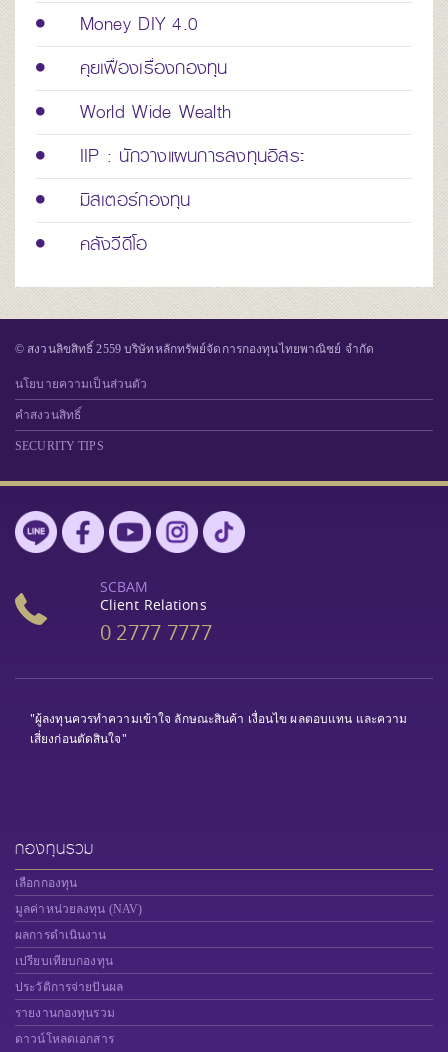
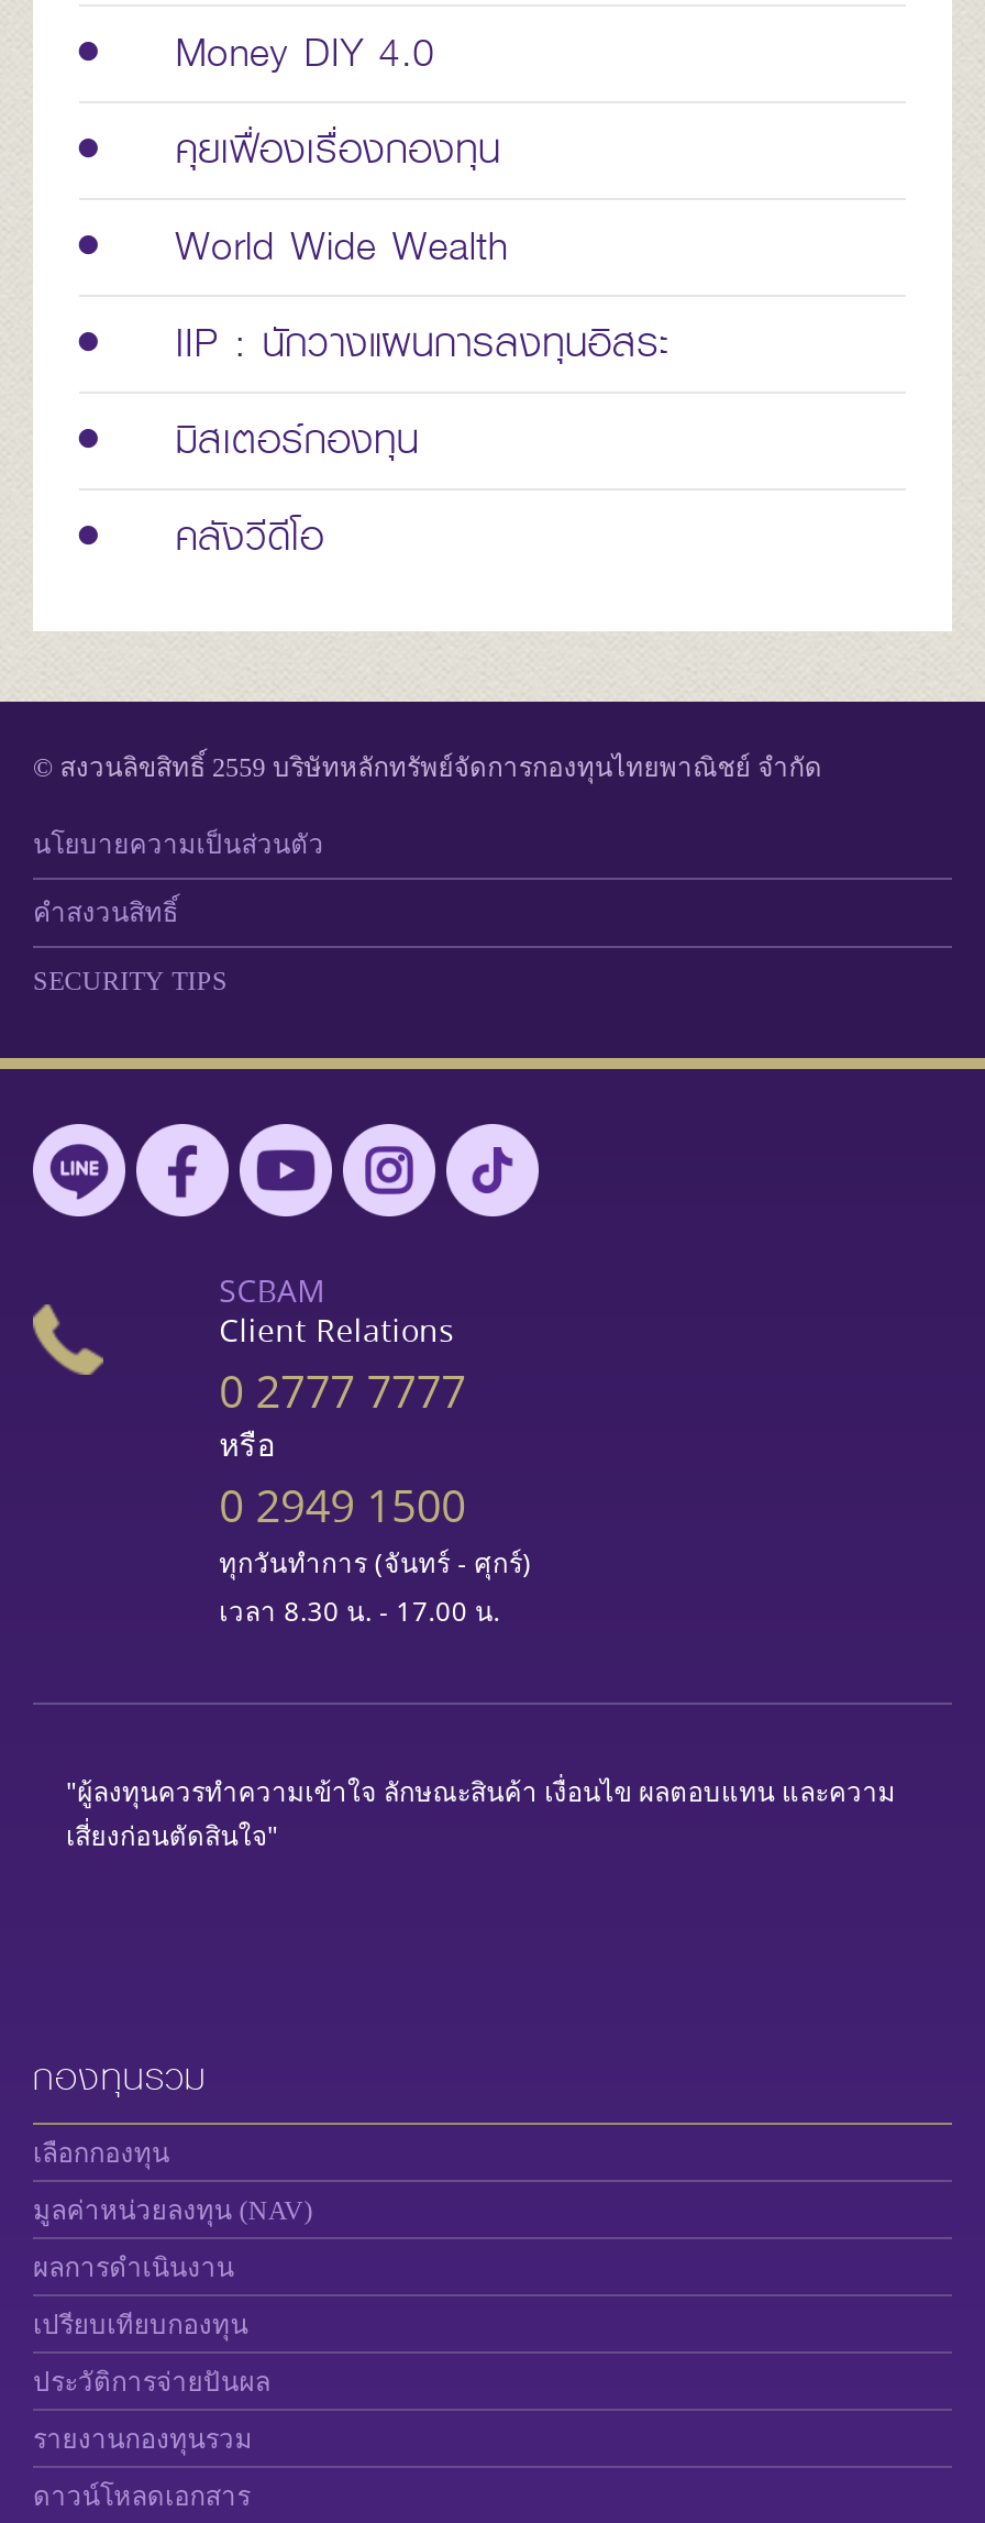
+ หรือ
+ 0 2949 1500
+ ทุกวันทำการ (จันทร์ - ศุกร์)
+ เวลา 8.30 น. - 17.00 น.
